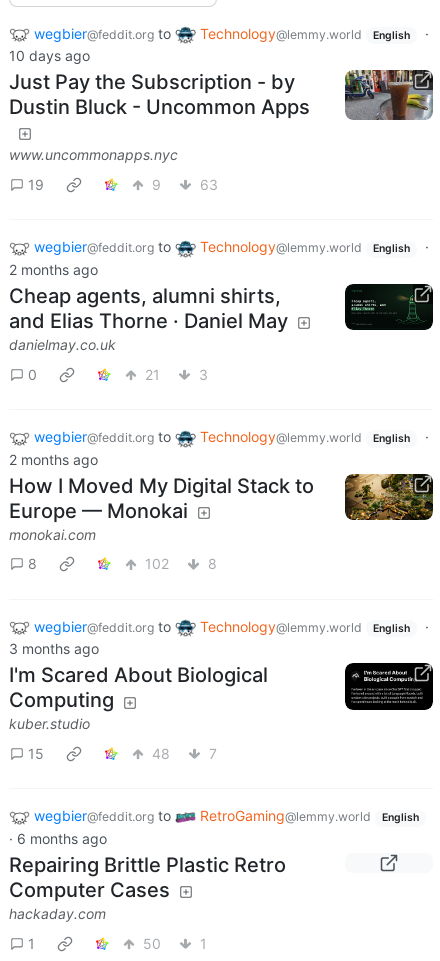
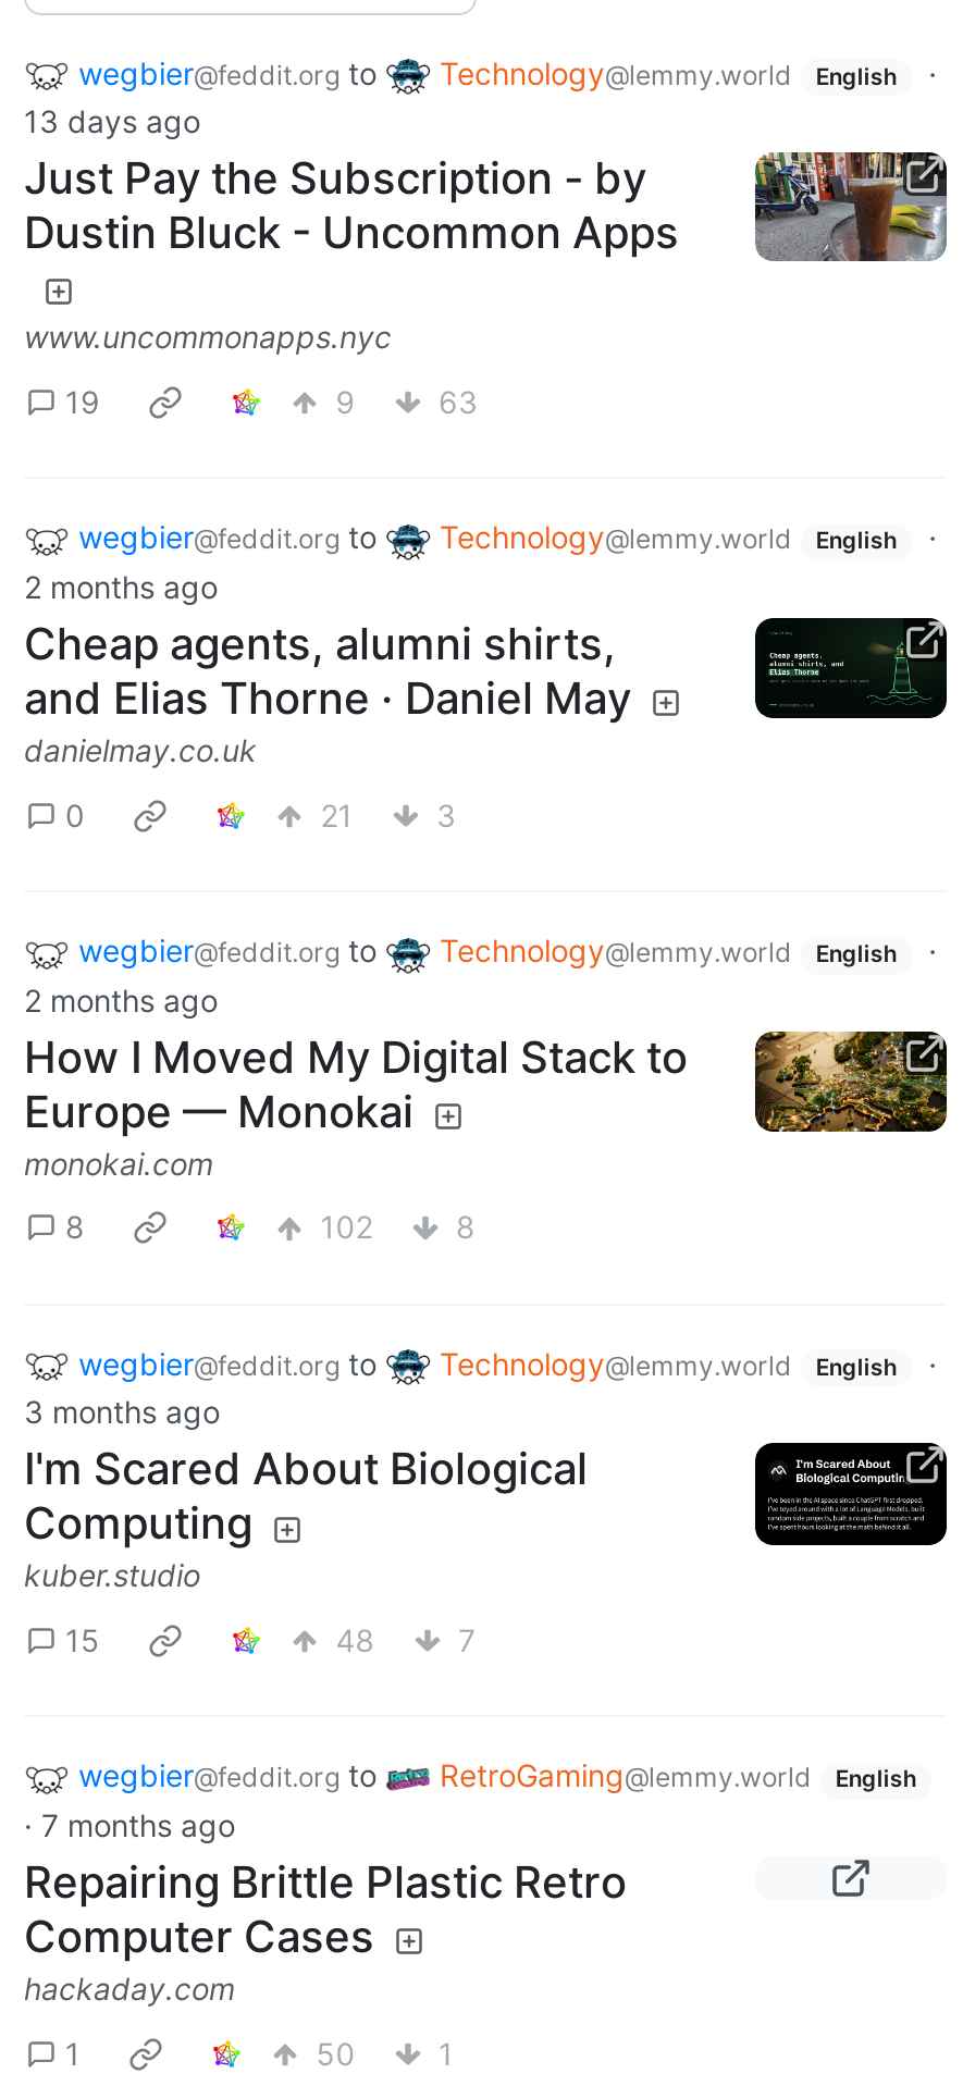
- 10 days ago
+ 13 days ago

- · 6 months ago
+ · 7 months ago
